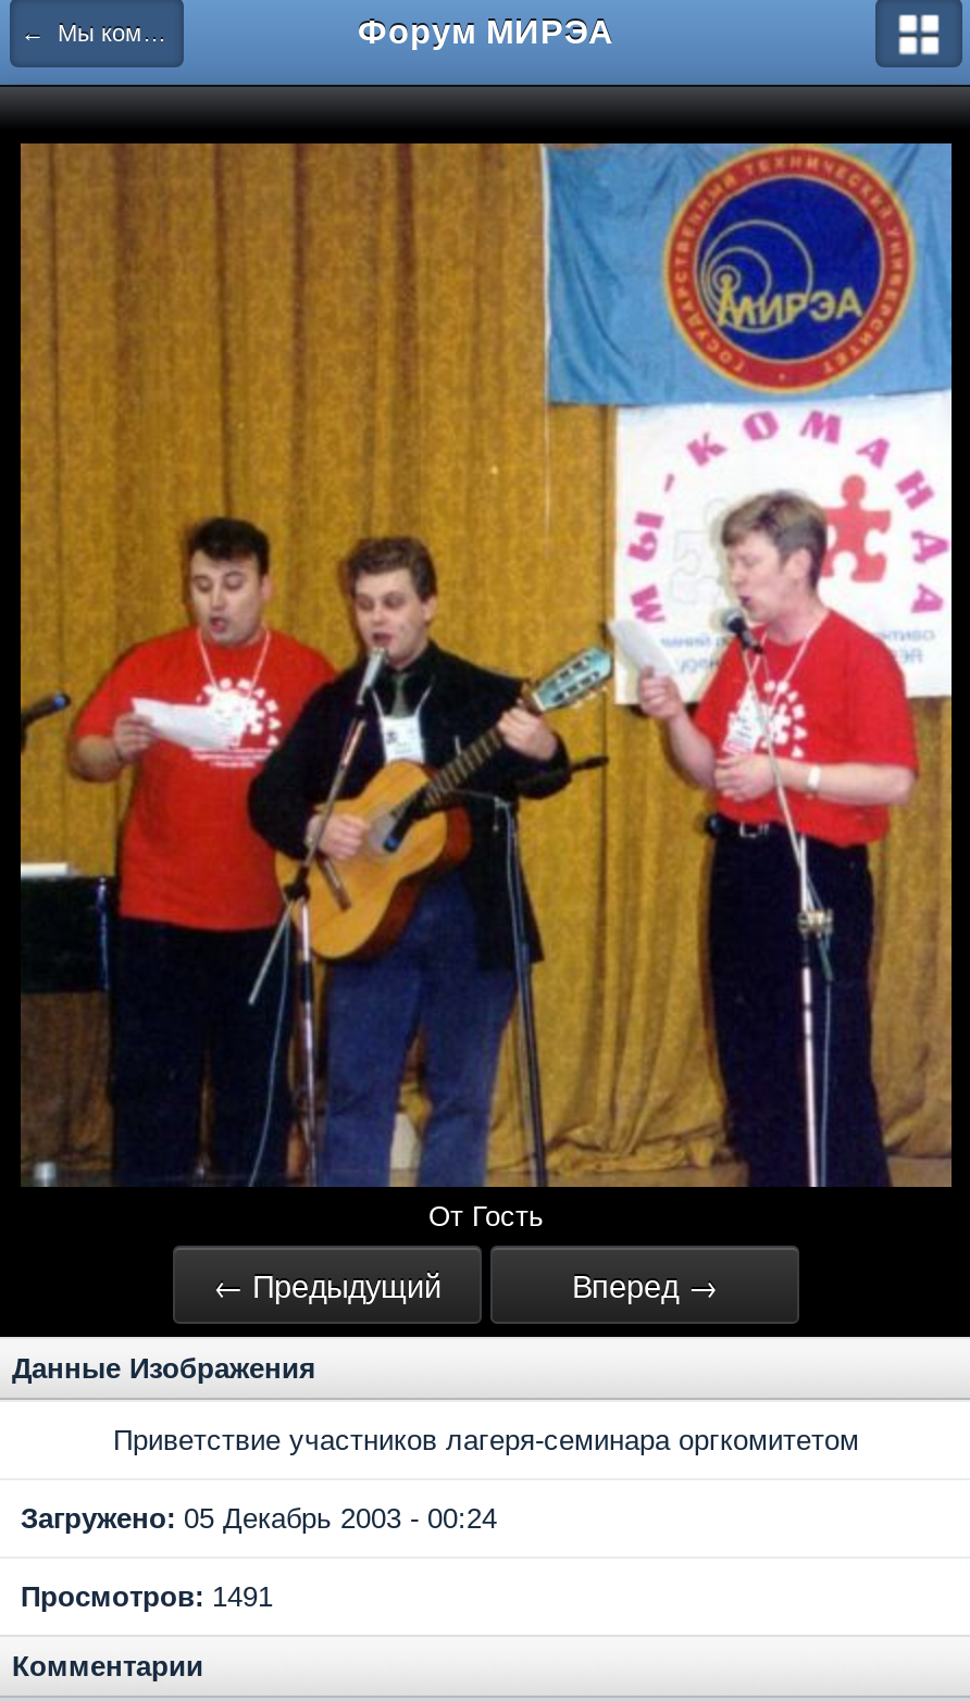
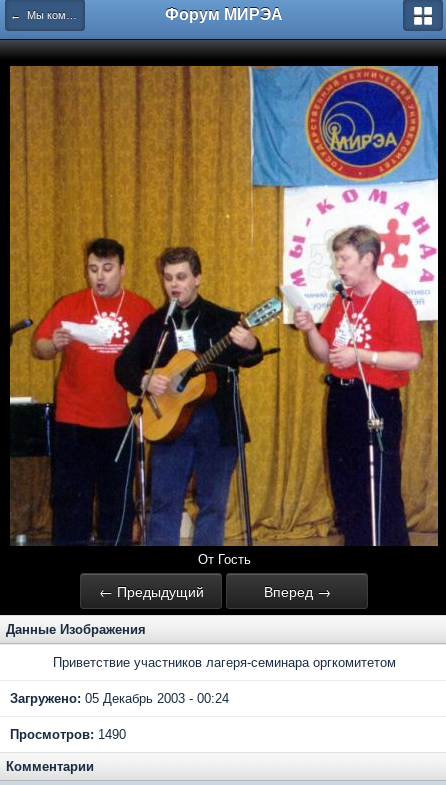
- Просмотров: 1491
+ Просмотров: 1490
